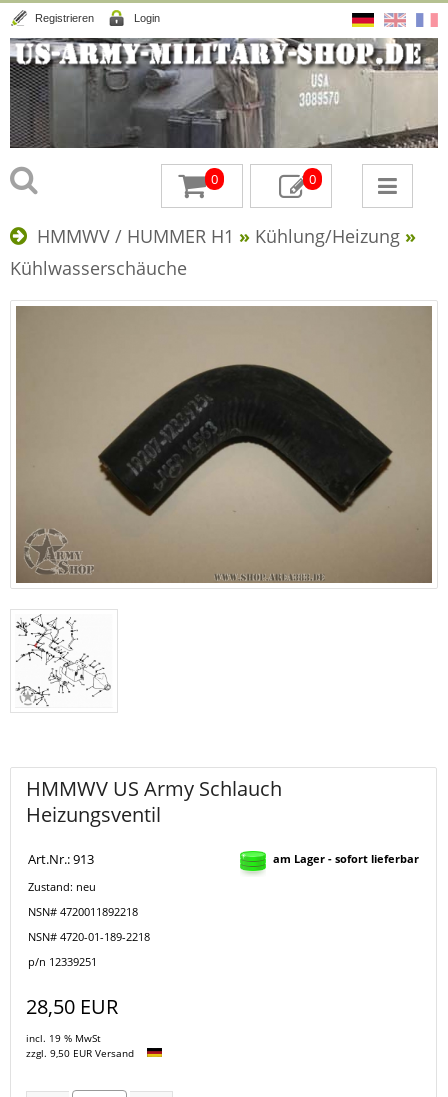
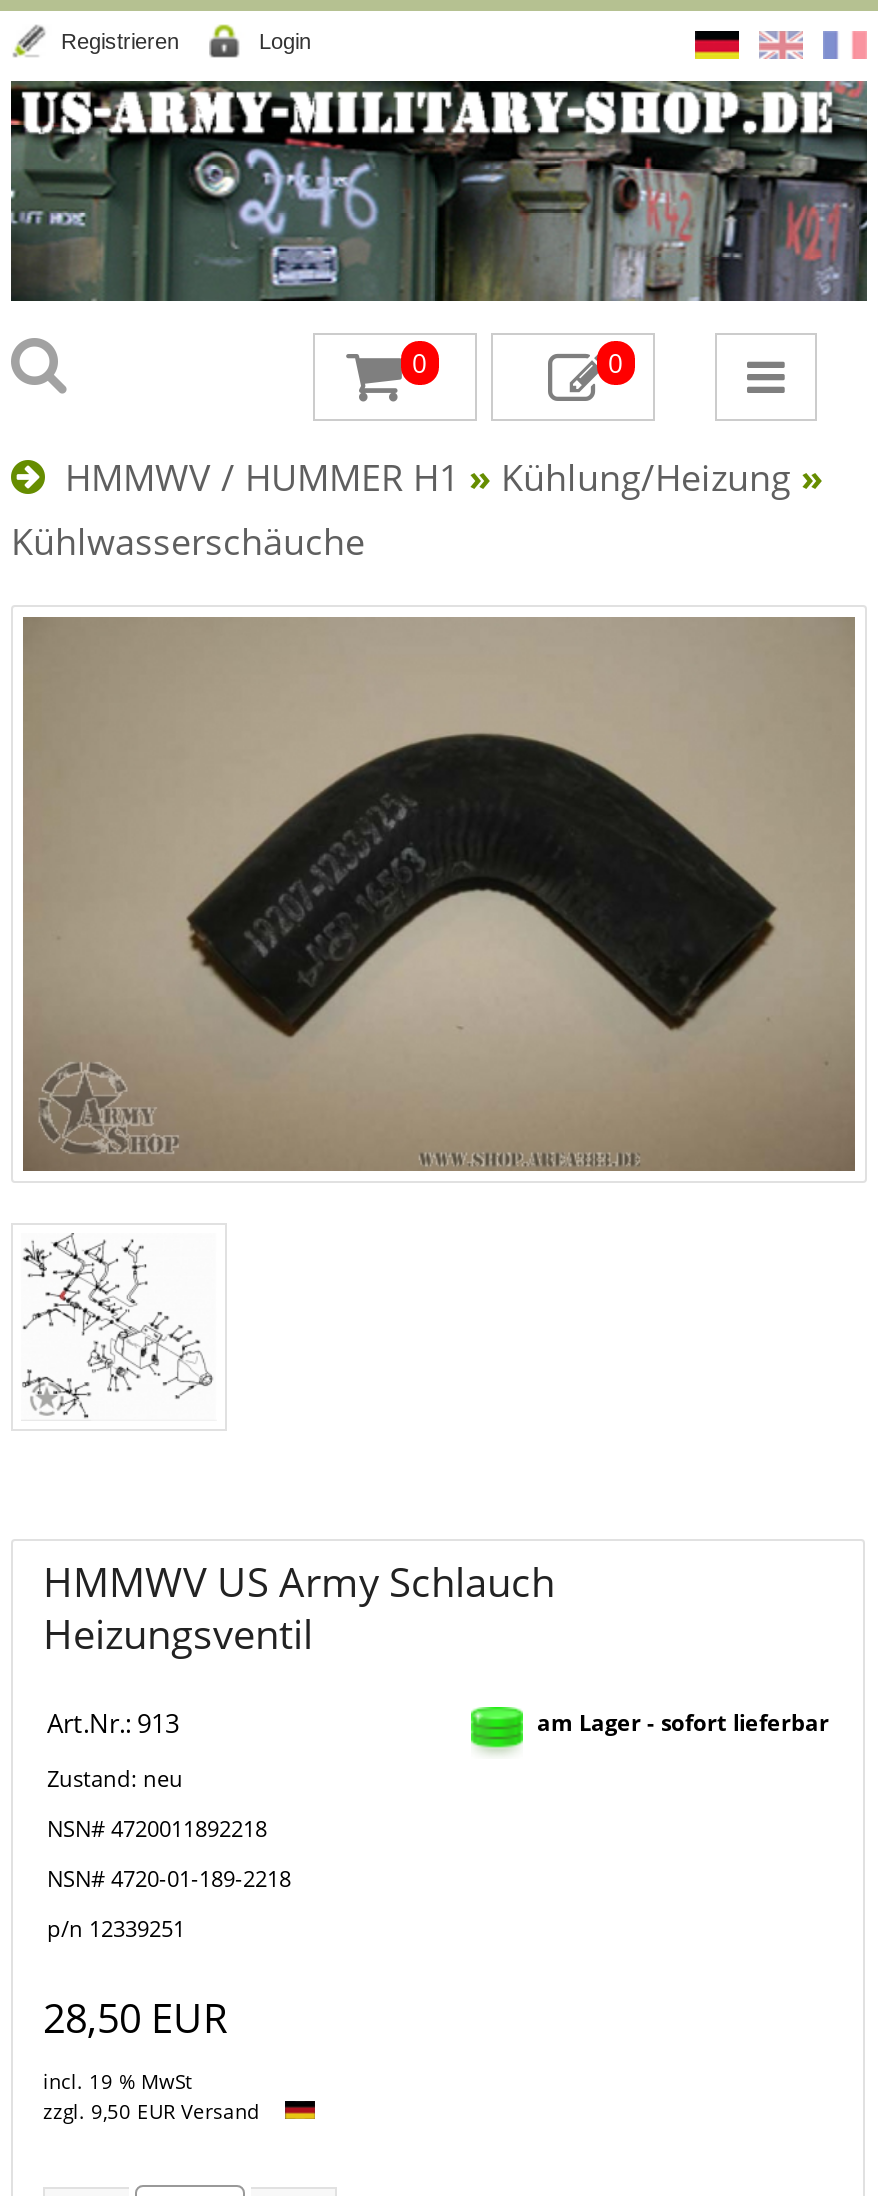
- [image]
+ [image]
